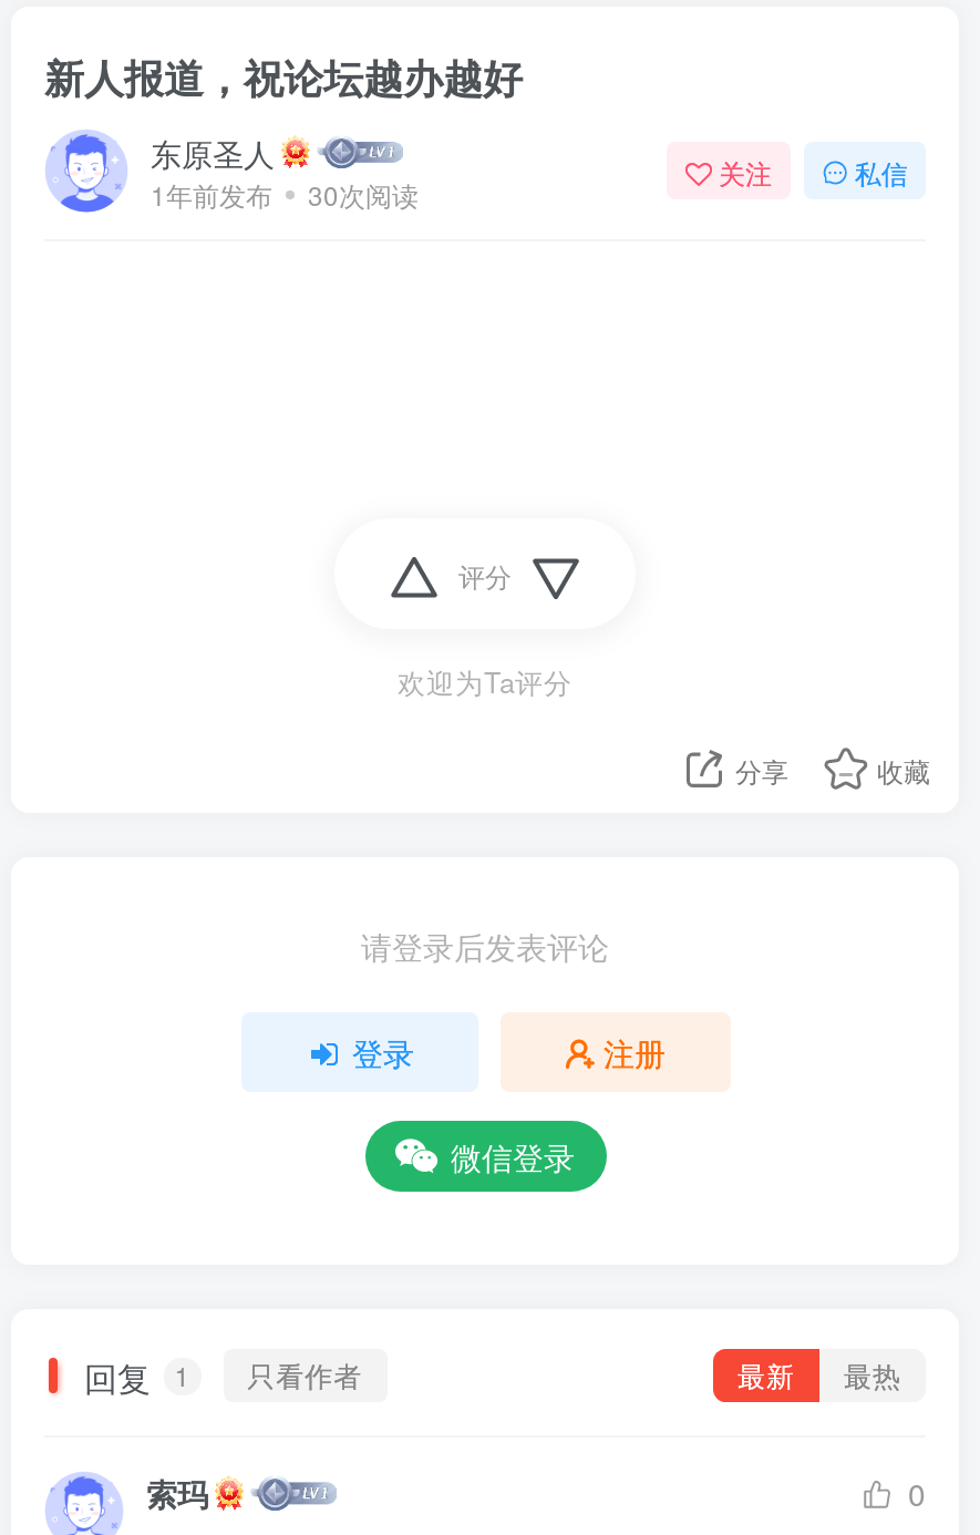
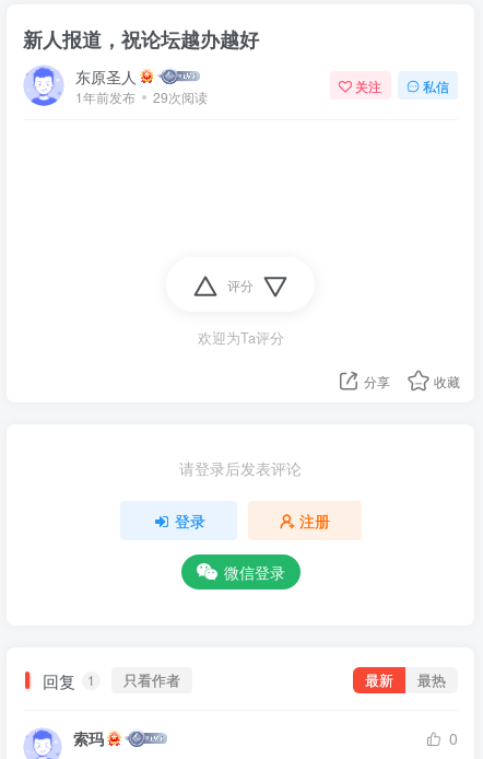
- 1年前发布 30次阅读
+ 1年前发布 29次阅读
